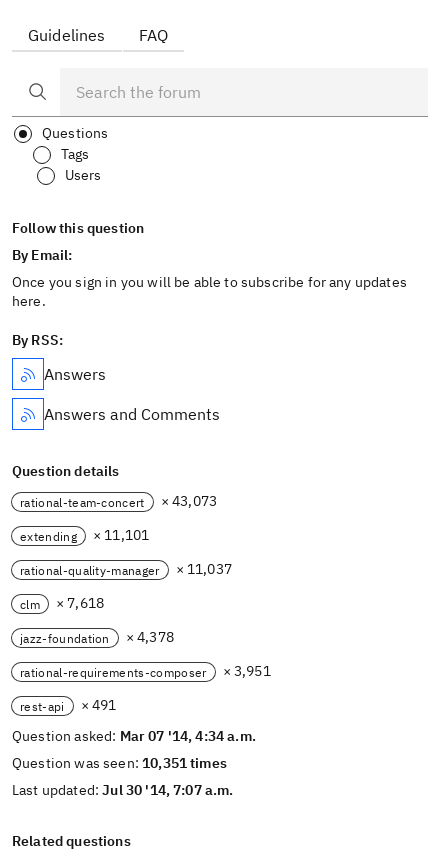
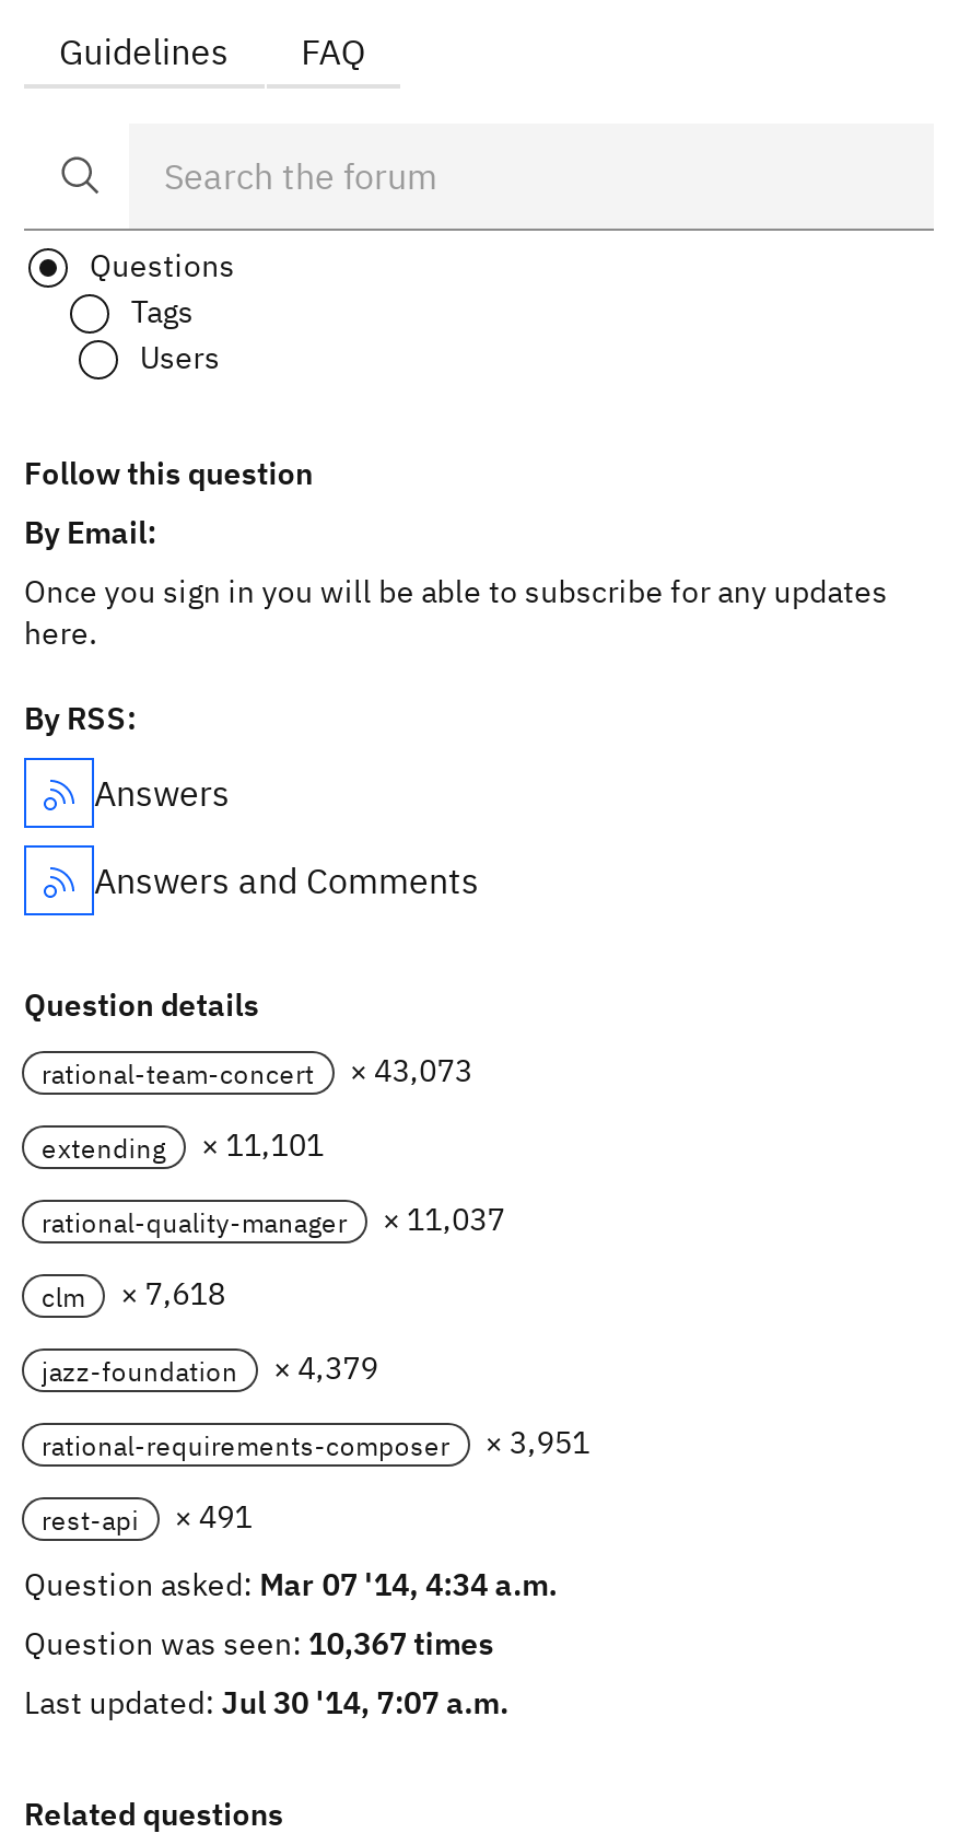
- jazz-foundation × 4,378
+ jazz-foundation × 4,379

- Question was seen: 10,351 times
+ Question was seen: 10,367 times
